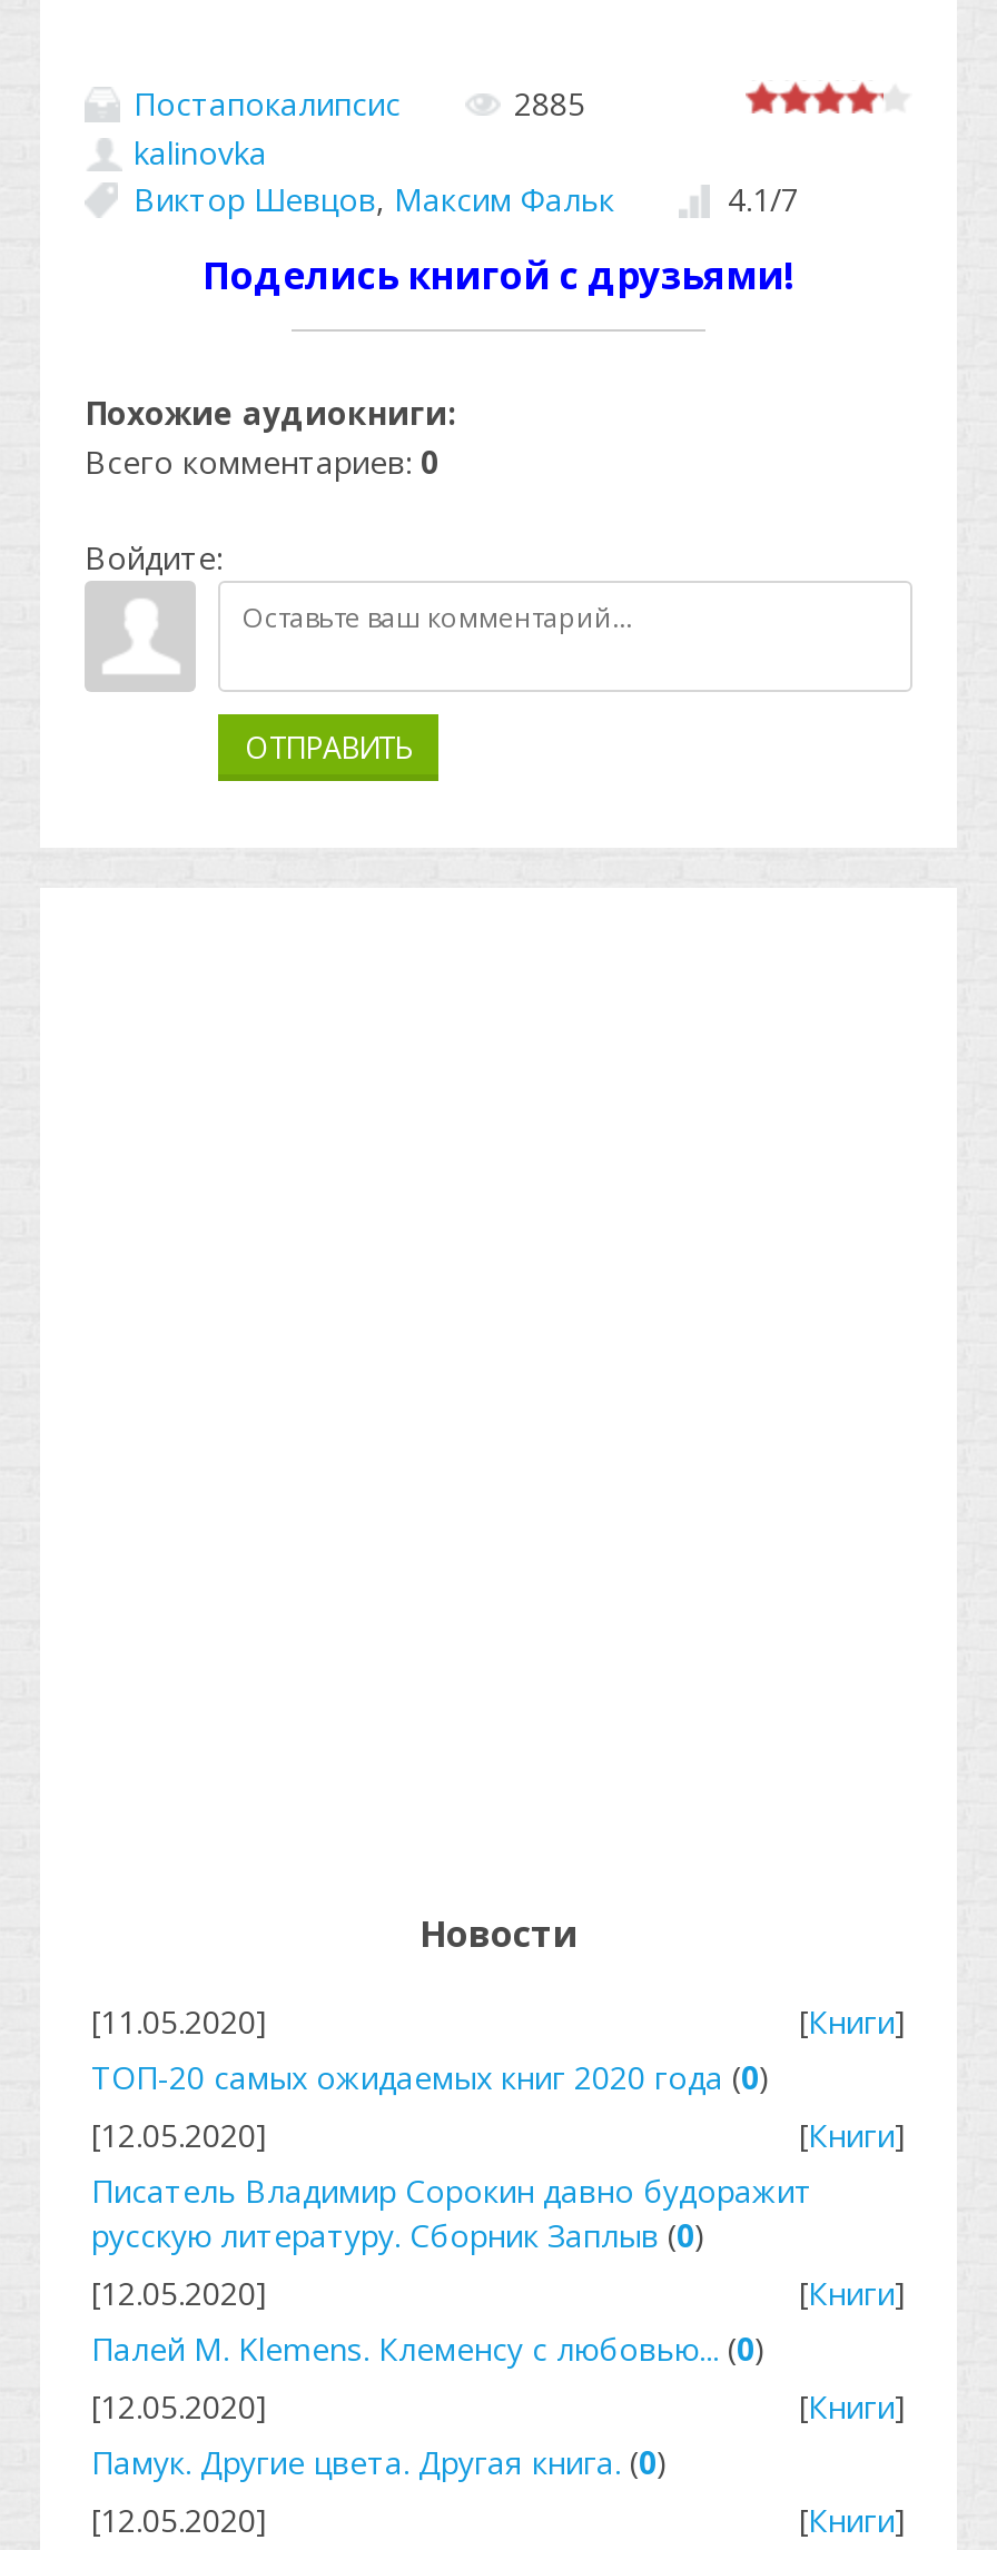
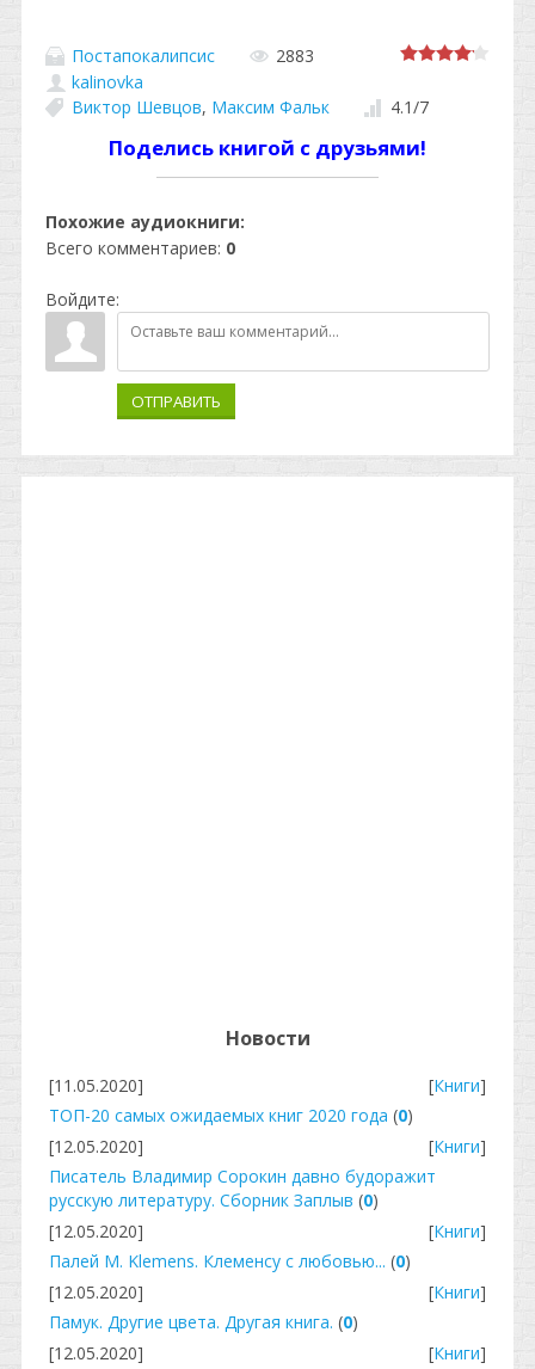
- 2885
+ 2883
